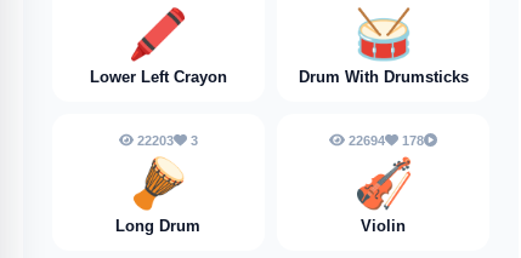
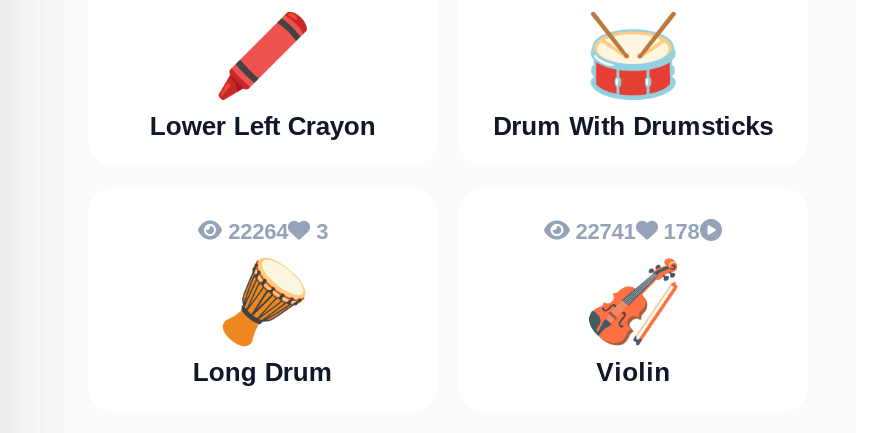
- 22203 3
+ 22264 3

- 22694 178
+ 22741 178
